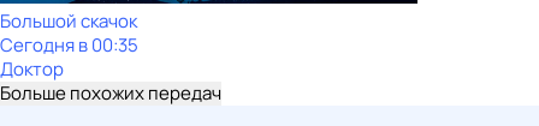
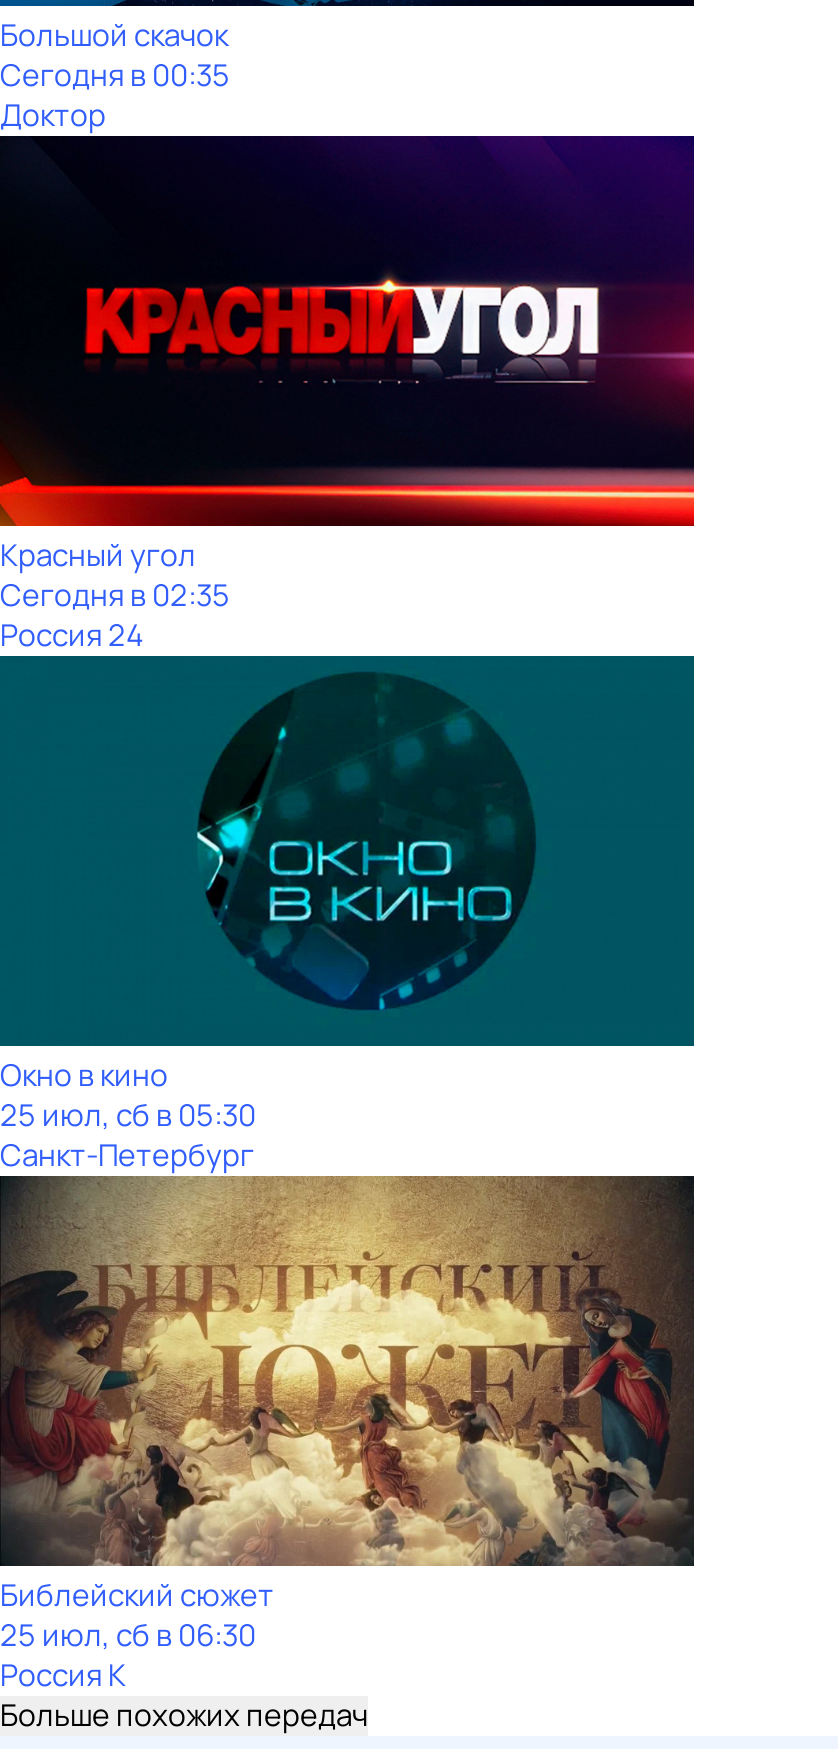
+ [image]
+ Красный угол
+ Сегодня в 02:35
+ Россия 24

+ [image]
+ Окно в кино
+ 25 июл, сб в 05:30
+ Санкт-Петербург

+ [image]
+ Библейский сюжет
+ 25 июл, сб в 06:30
+ Россия К
